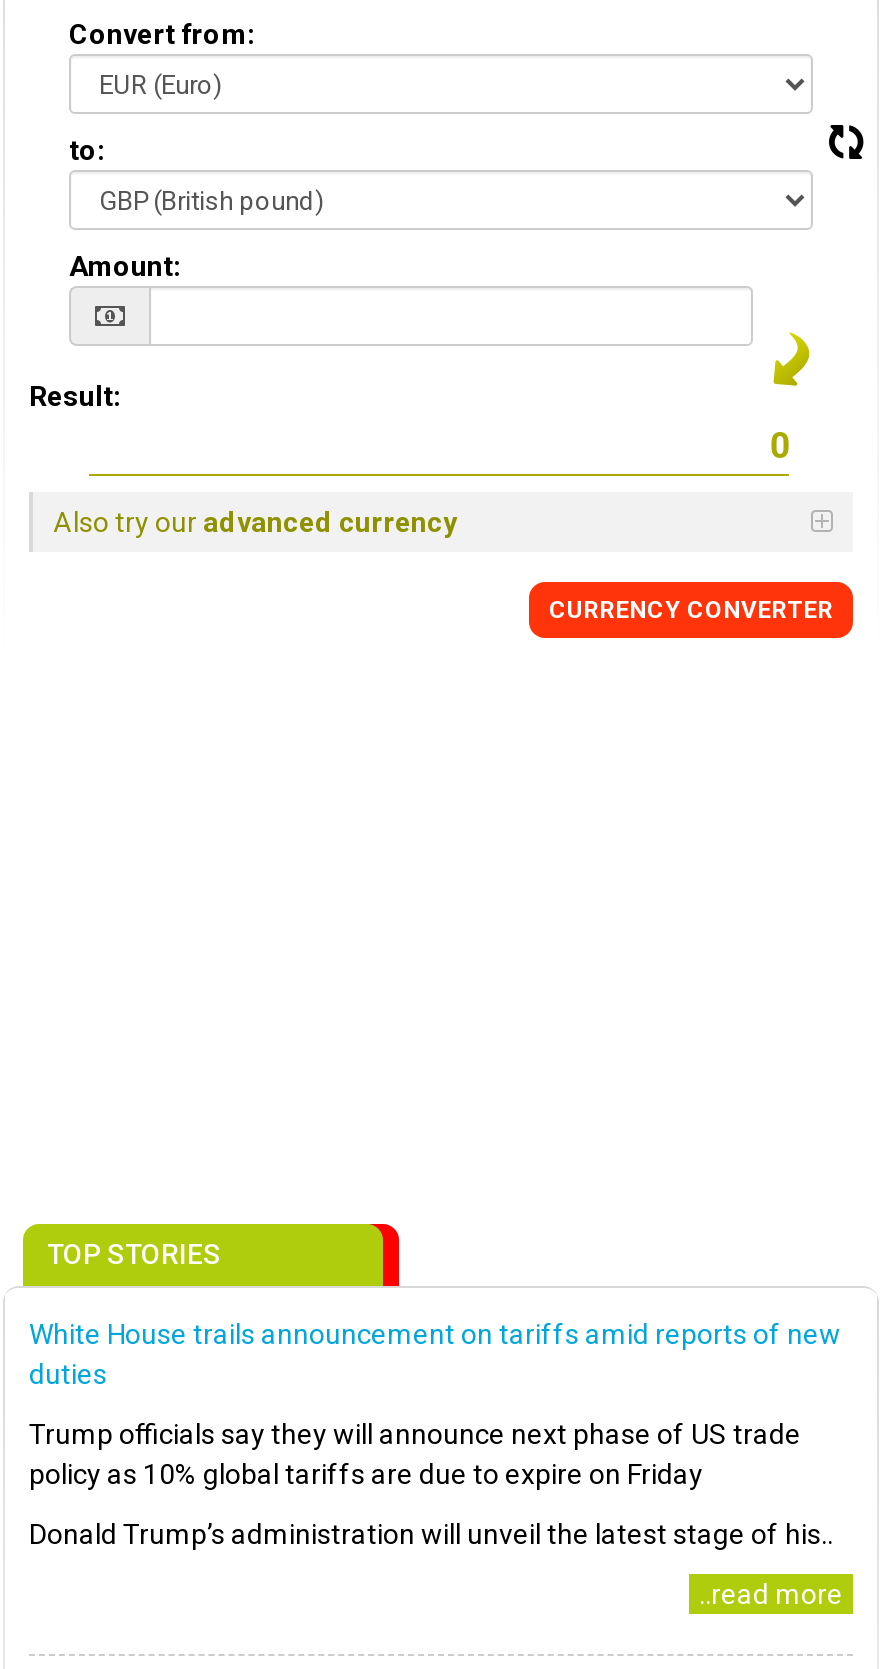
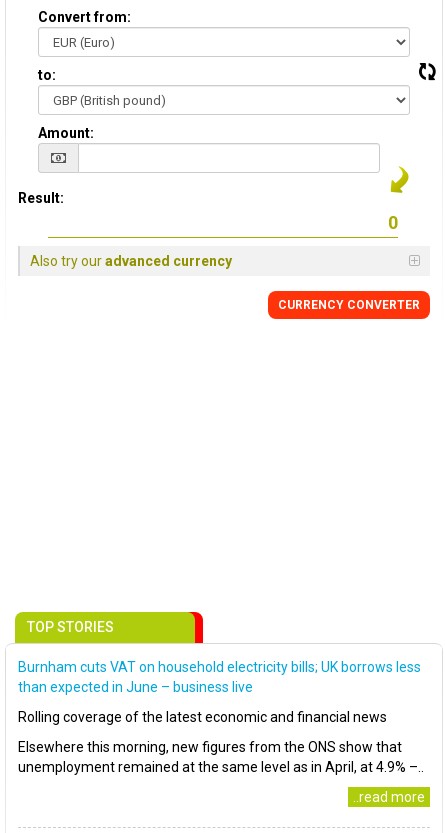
- White House trails announcement on tariffs amid reports of new
- duties
+ Burnham cuts VAT on household electricity bills; UK borrows less
+ than expected in June – business live

- Trump officials say they will announce next phase of US trade
- policy as 10% global tariffs are due to expire on Friday
+ Rolling coverage of the latest economic and financial news

- Donald Trump’s administration will unveil the latest stage of his..
+ Elsewhere this morning, new figures from the ONS show that
+ unemployment remained at the same level as in April, at 4.9% –..
